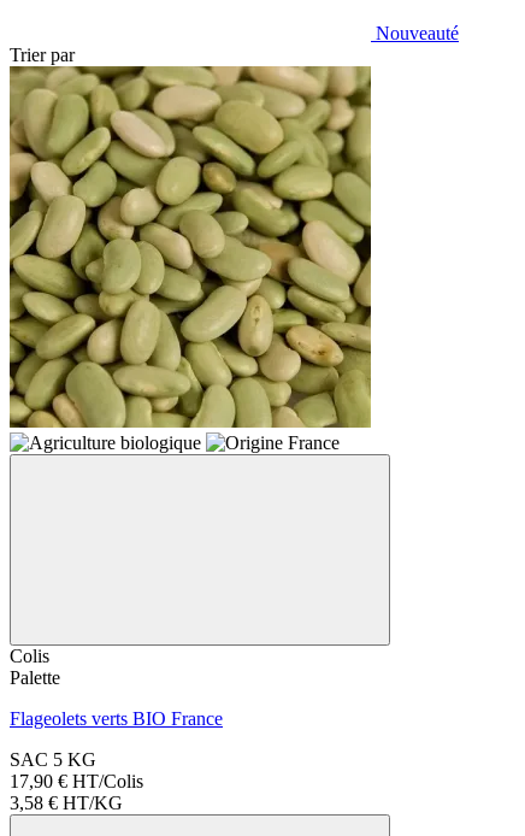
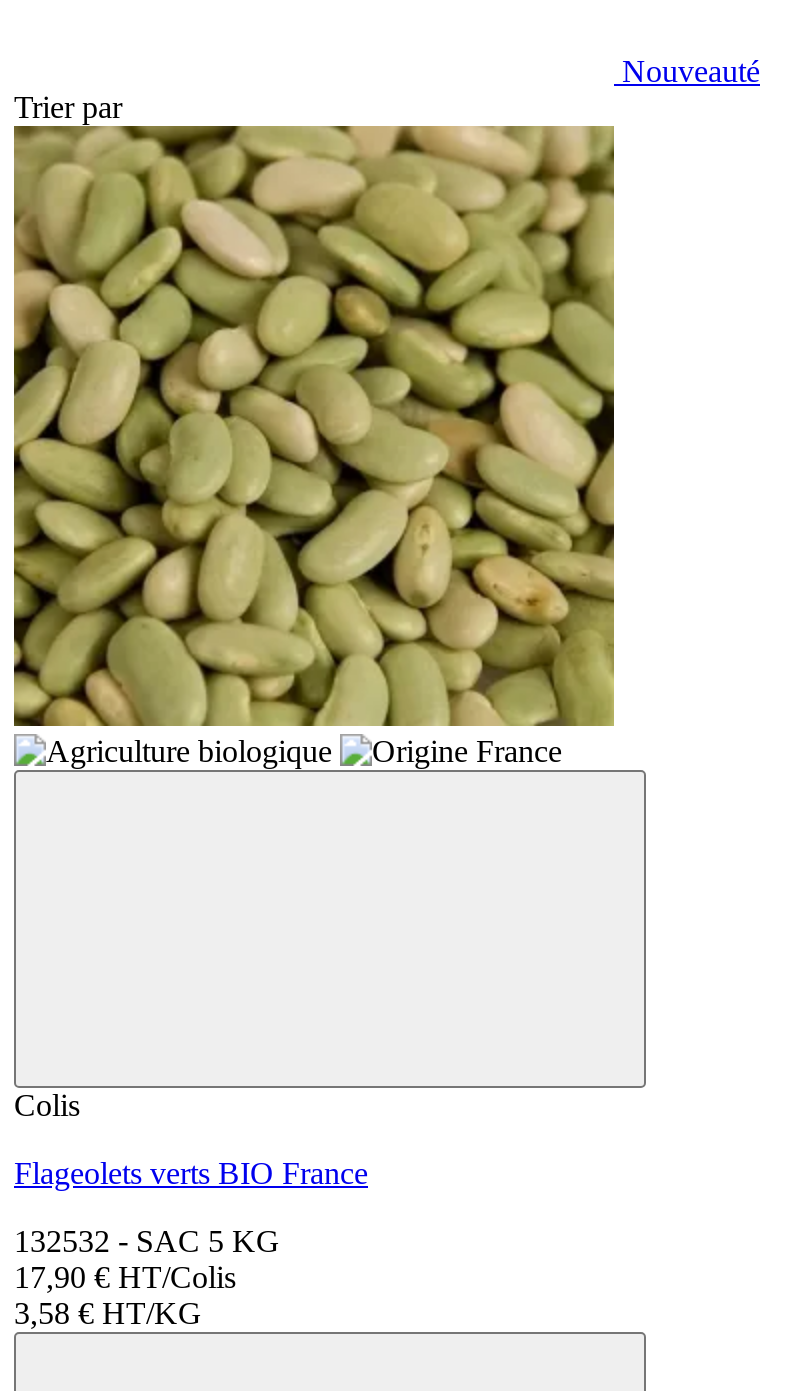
- Palette

- SAC 5 KG
+ 132532 - SAC 5 KG
